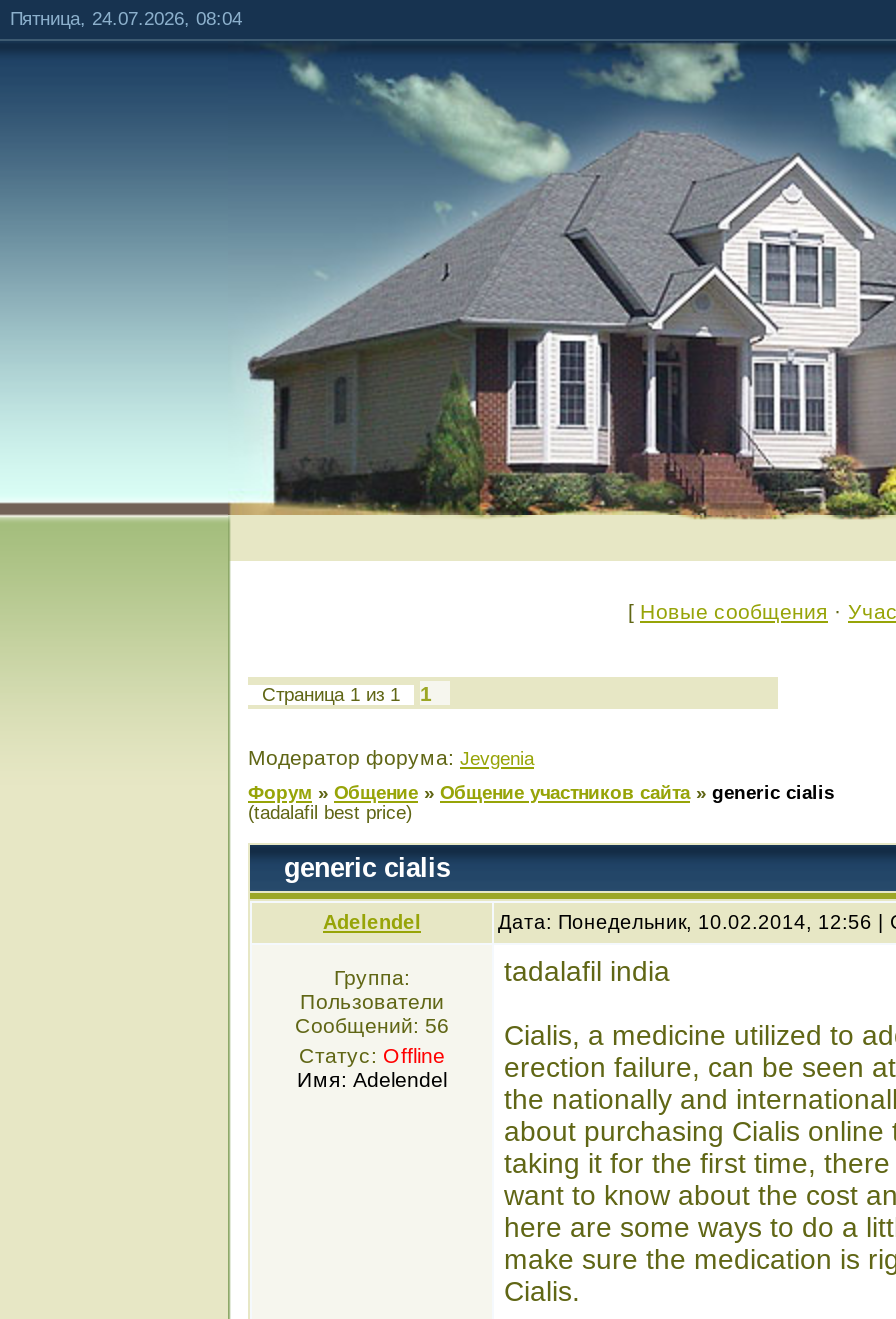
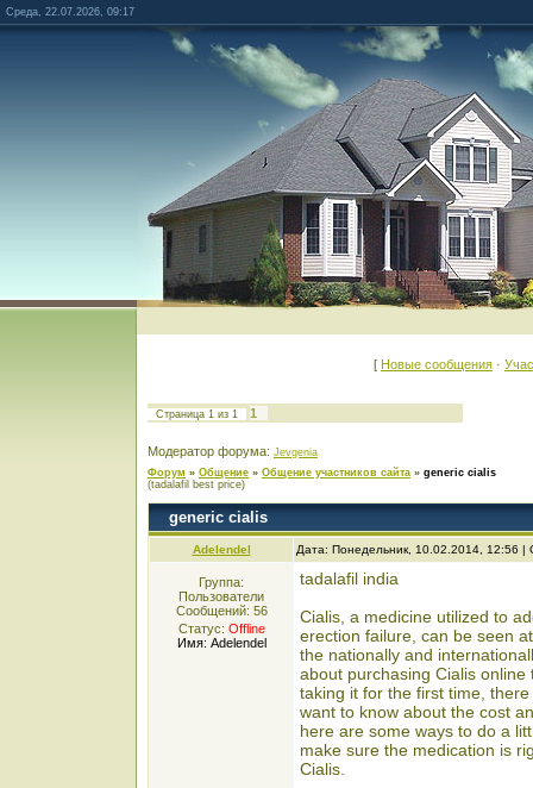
- Пятница, 24.07.2026, 08:04
+ Среда, 22.07.2026, 09:17
